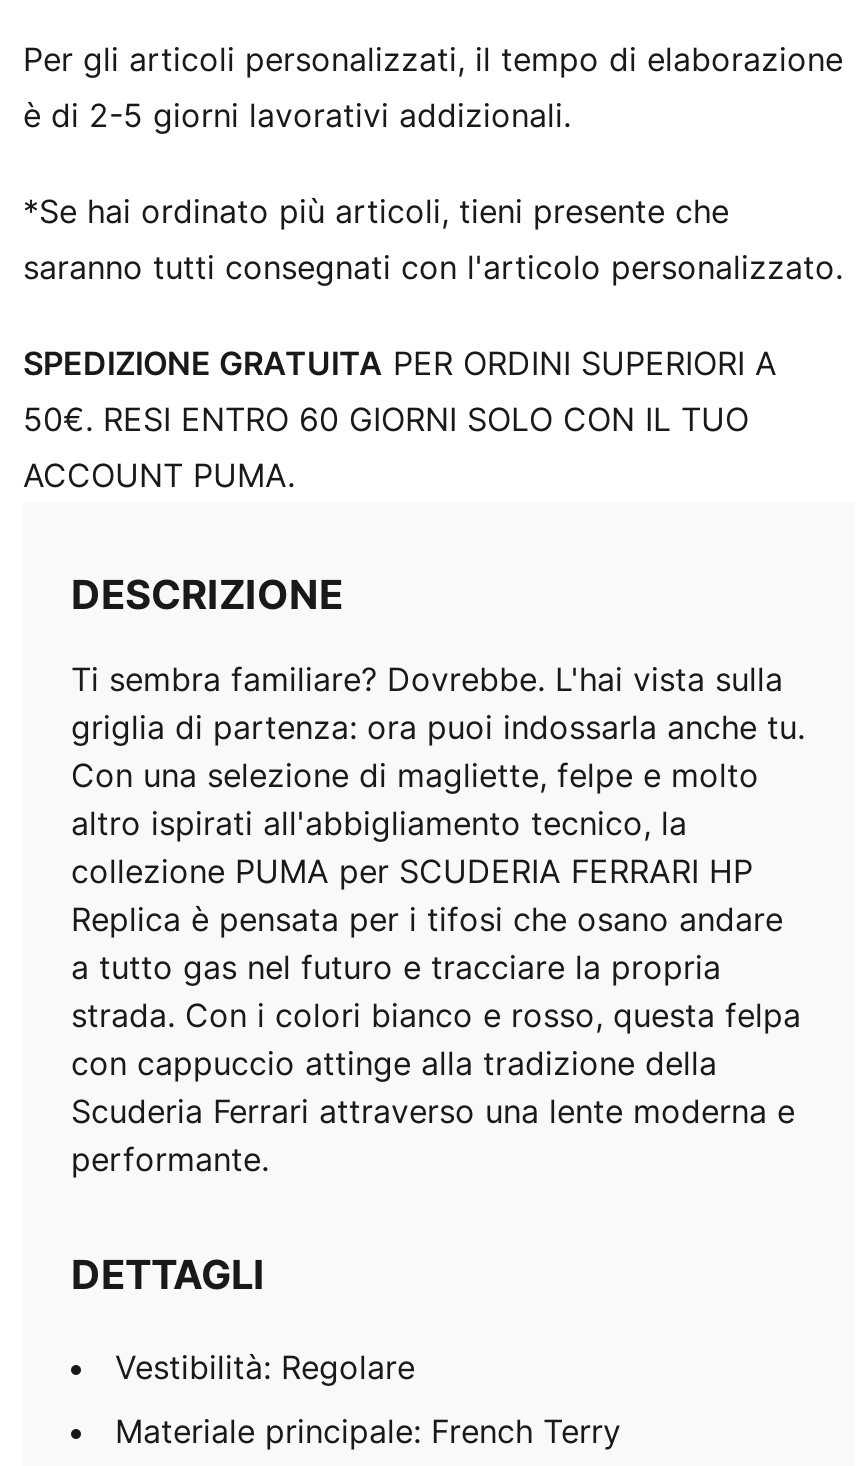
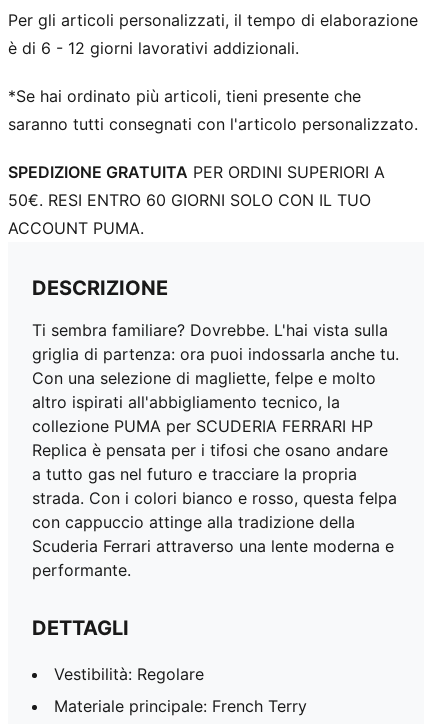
- è di 2-5 giorni lavorativi addizionali.
+ è di 6 - 12 giorni lavorativi addizionali.
